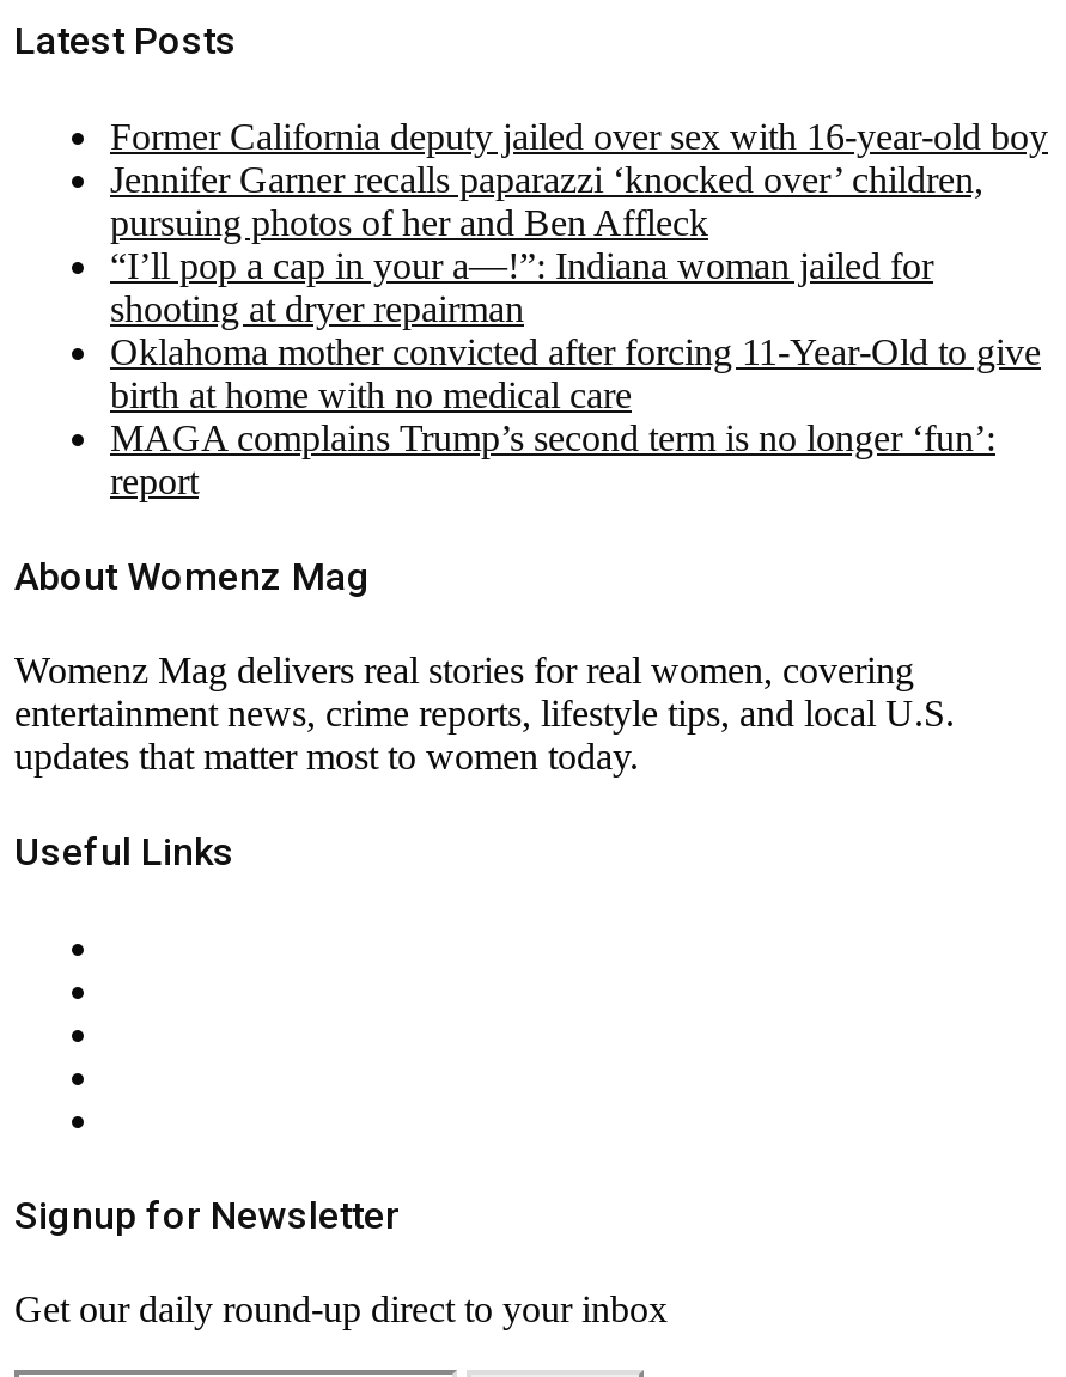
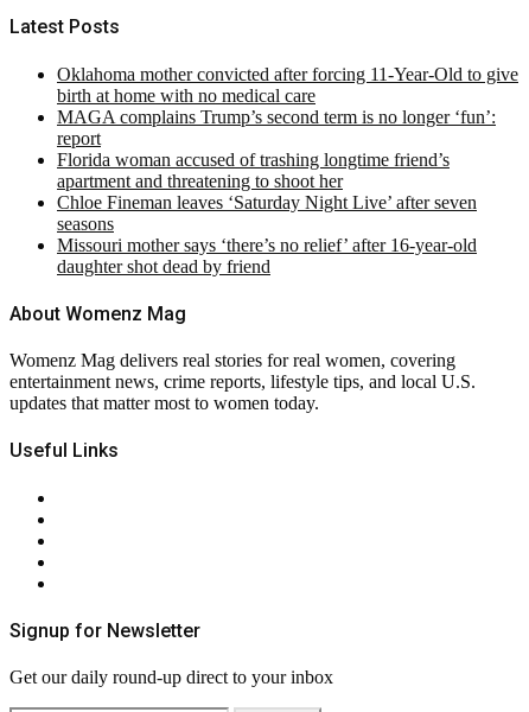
- Former California deputy jailed over sex with 16-year-old boy
- Jennifer Garner recalls paparazzi ‘knocked over’ children,
- pursuing photos of her and Ben Affleck
- “I’ll pop a cap in your a—!”: Indiana woman jailed for
- shooting at dryer repairman

moved up: Oklahoma mother convicted after forcing 11-Year-Old to give | birth at home with no medical care | MAGA complains Trump’s second term is no longer ‘fun’: | report

+ Florida woman accused of trashing longtime friend’s
+ apartment and threatening to shoot her
+ Chloe Fineman leaves ‘Saturday Night Live’ after seven
+ seasons
+ Missouri mother says ‘there’s no relief’ after 16-year-old
+ daughter shot dead by friend
